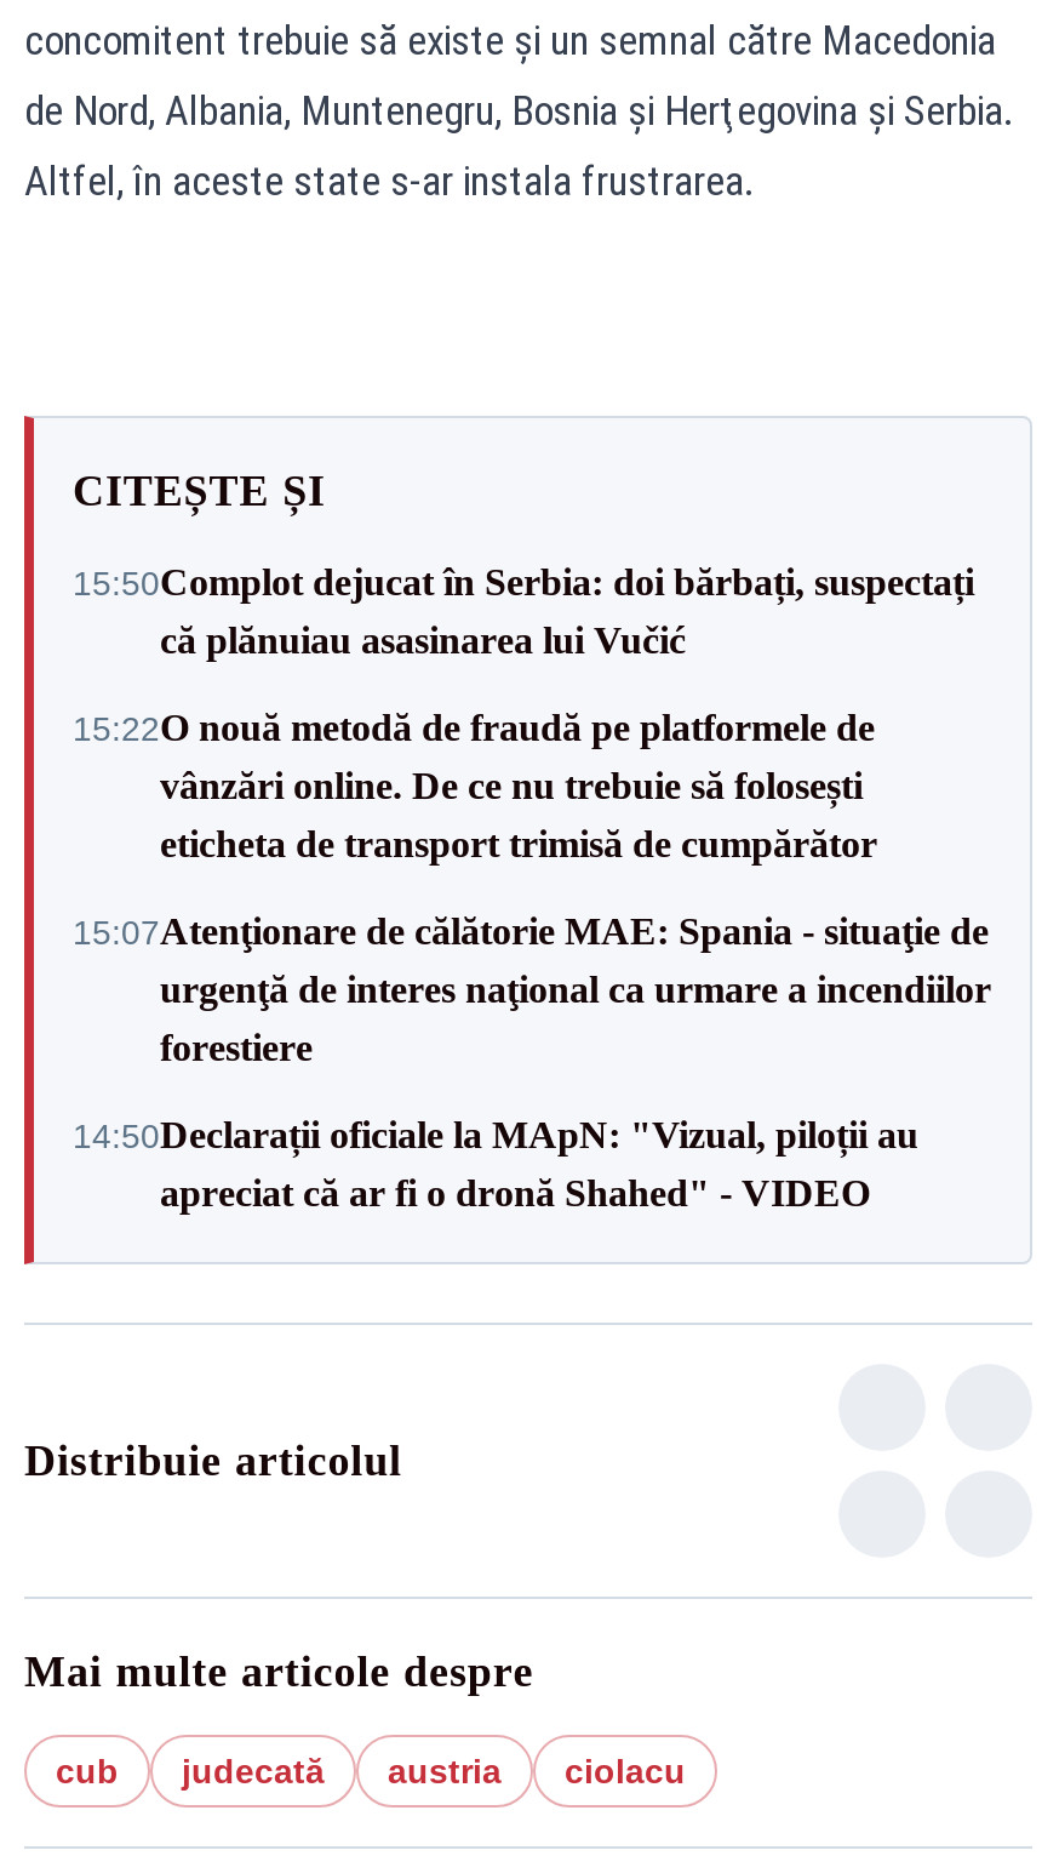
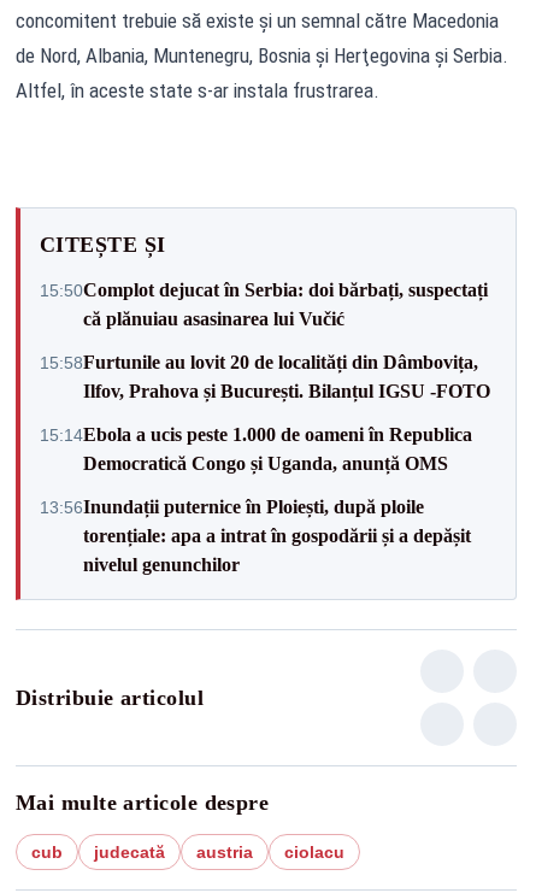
- 15:22O nouă metodă de fraudă pe platformele de
- vânzări online. De ce nu trebuie să folosești
- eticheta de transport trimisă de cumpărător
+ 15:58Furtunile au lovit 20 de localități din Dâmbovița,
+ Ilfov, Prahova și București. Bilanțul IGSU -FOTO

- 15:07Atenţionare de călătorie MAE: Spania - situaţie de
- urgenţă de interes naţional ca urmare a incendiilor
- forestiere
+ 15:14Ebola a ucis peste 1.000 de oameni în Republica
+ Democratică Congo și Uganda, anunță OMS

- 14:50Declarații oficiale la MApN: "Vizual, piloții au
- apreciat că ar fi o dronă Shahed" - VIDEO
+ 13:56Inundații puternice în Ploiești, după ploile
+ torențiale: apa a intrat în gospodării și a depășit
+ nivelul genunchilor
